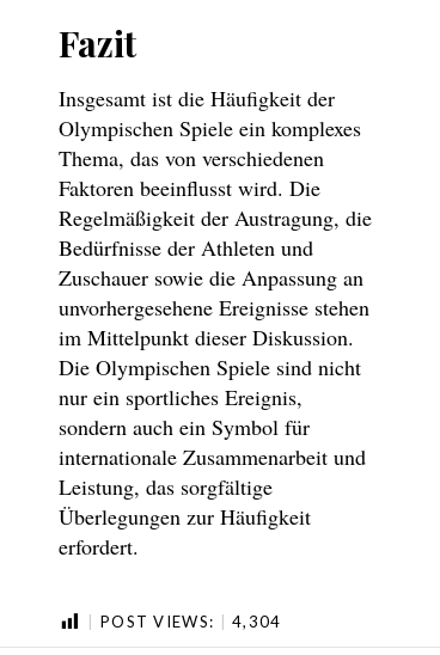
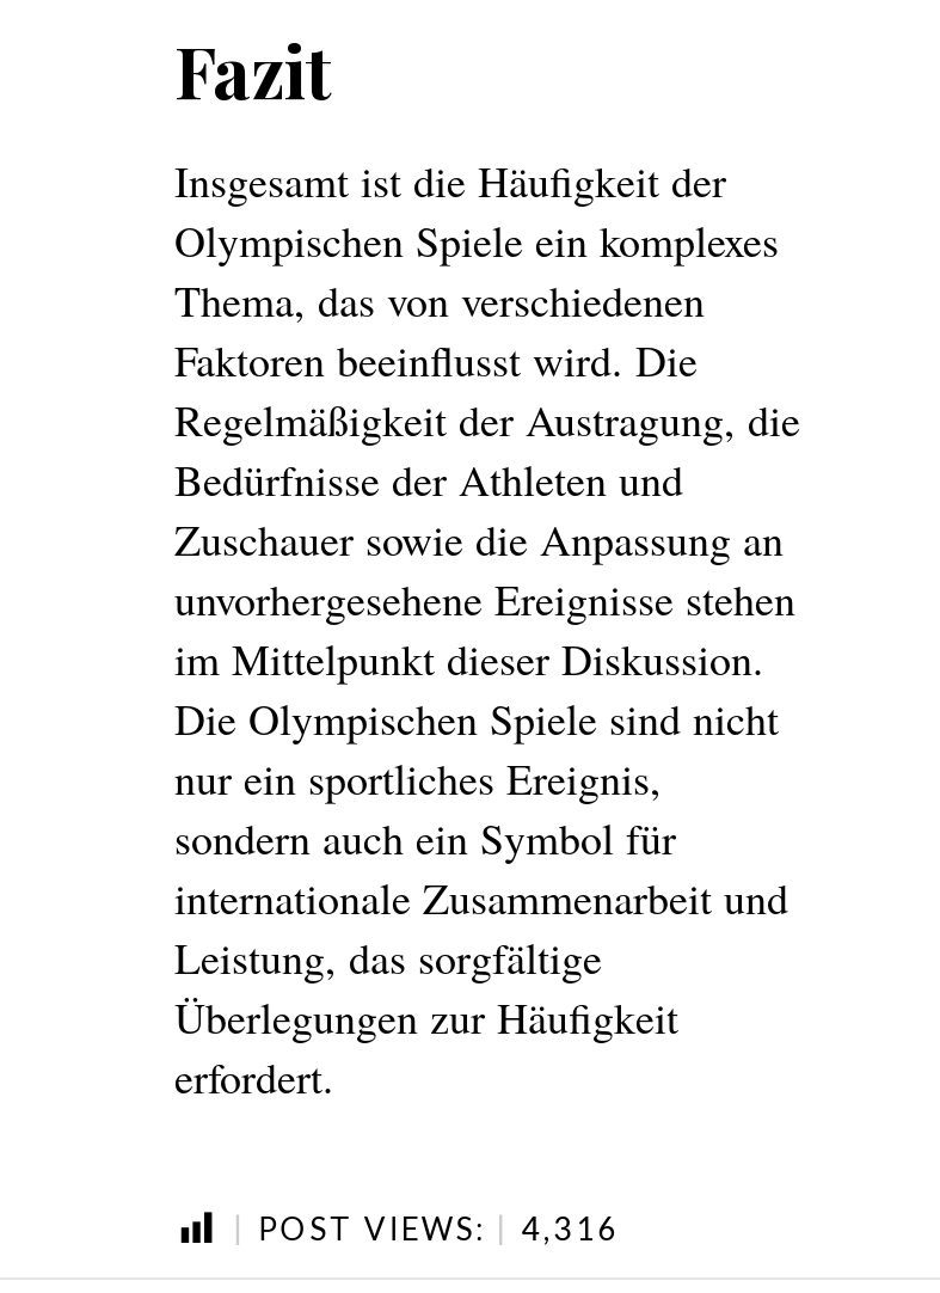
- POST VIEWS: 4,304
+ POST VIEWS: 4,316
